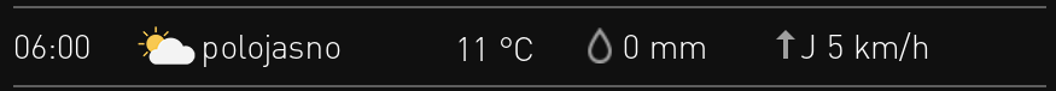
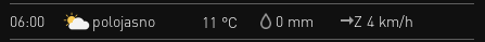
- J 5 km/h
+ Z 4 km/h
